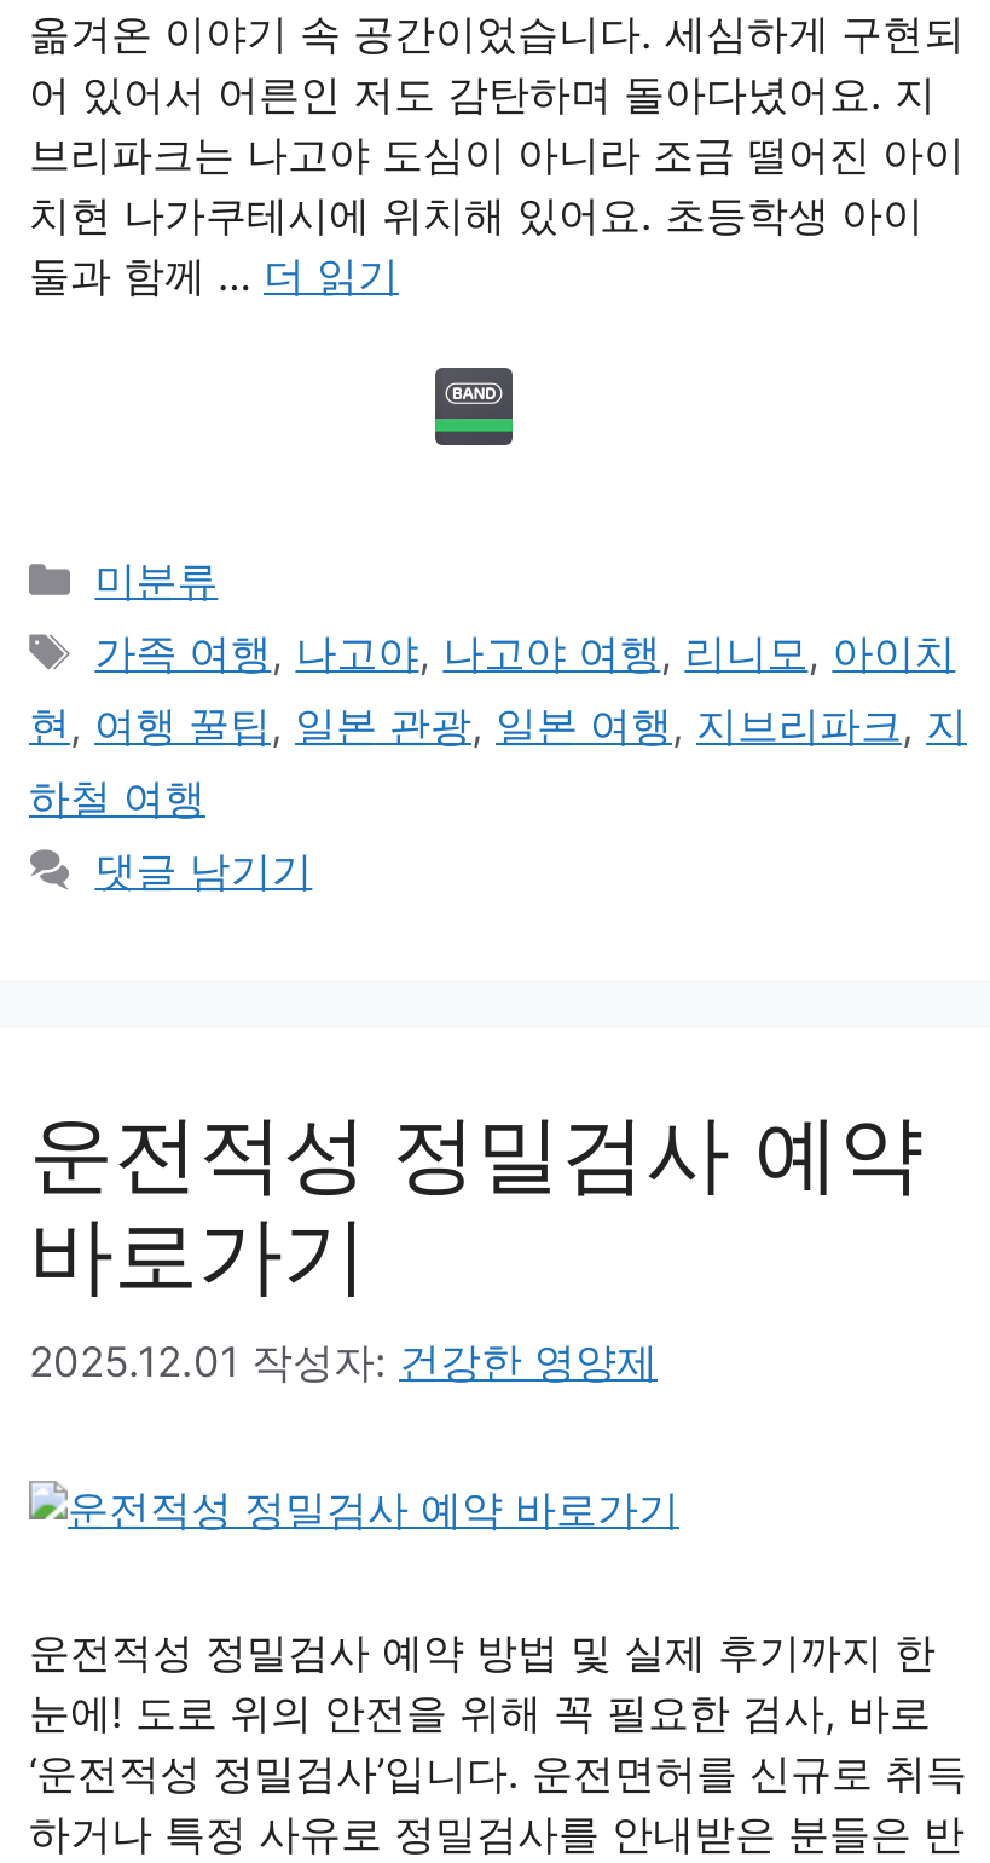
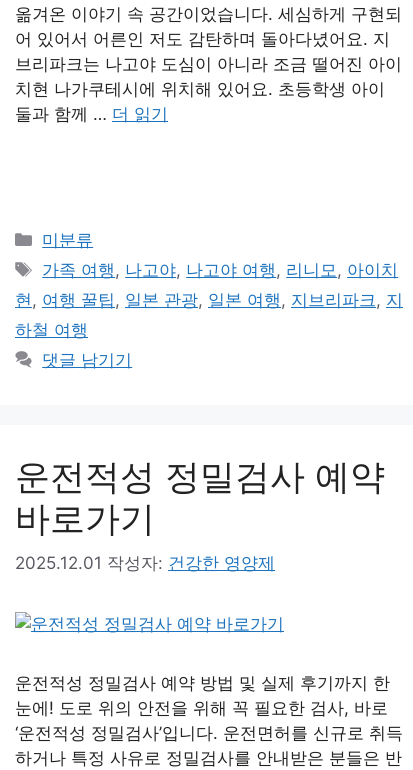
- [image]
